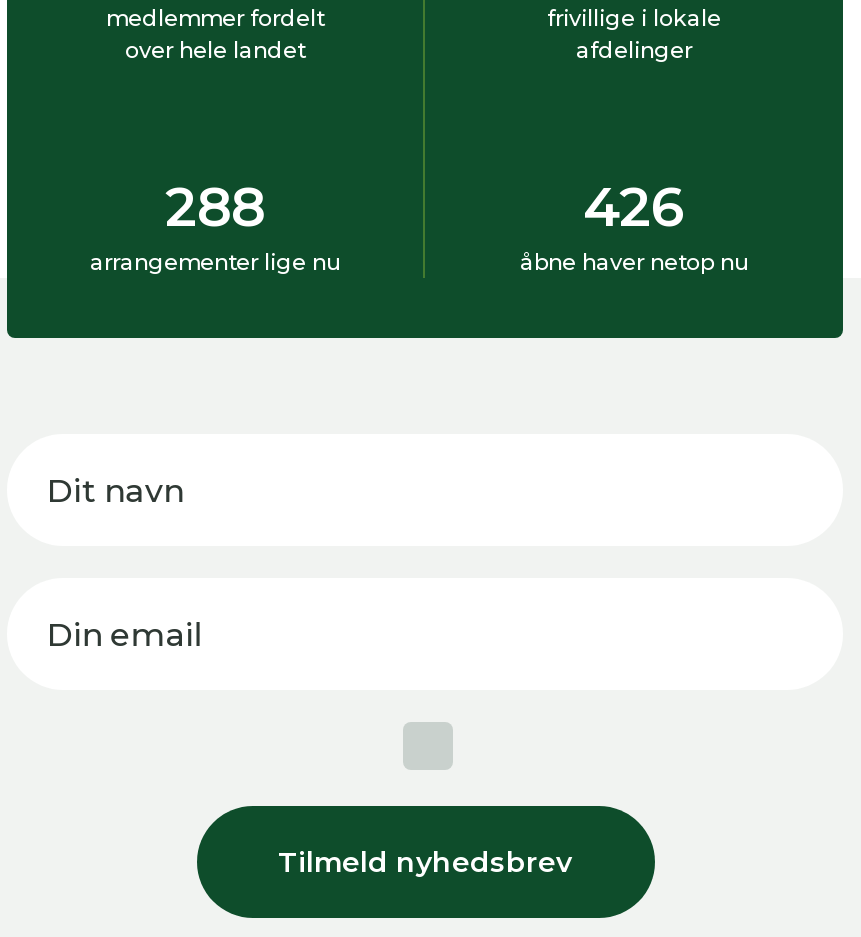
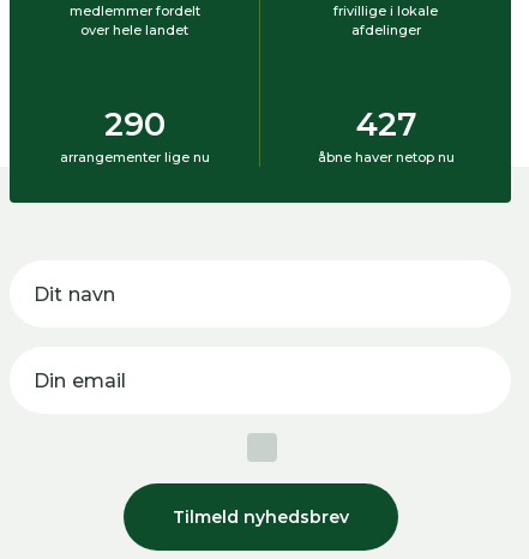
- 288
+ 290

- 426
+ 427
